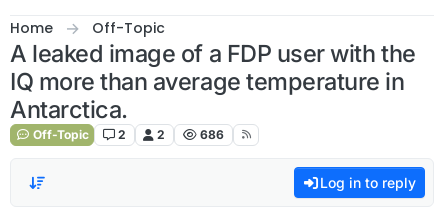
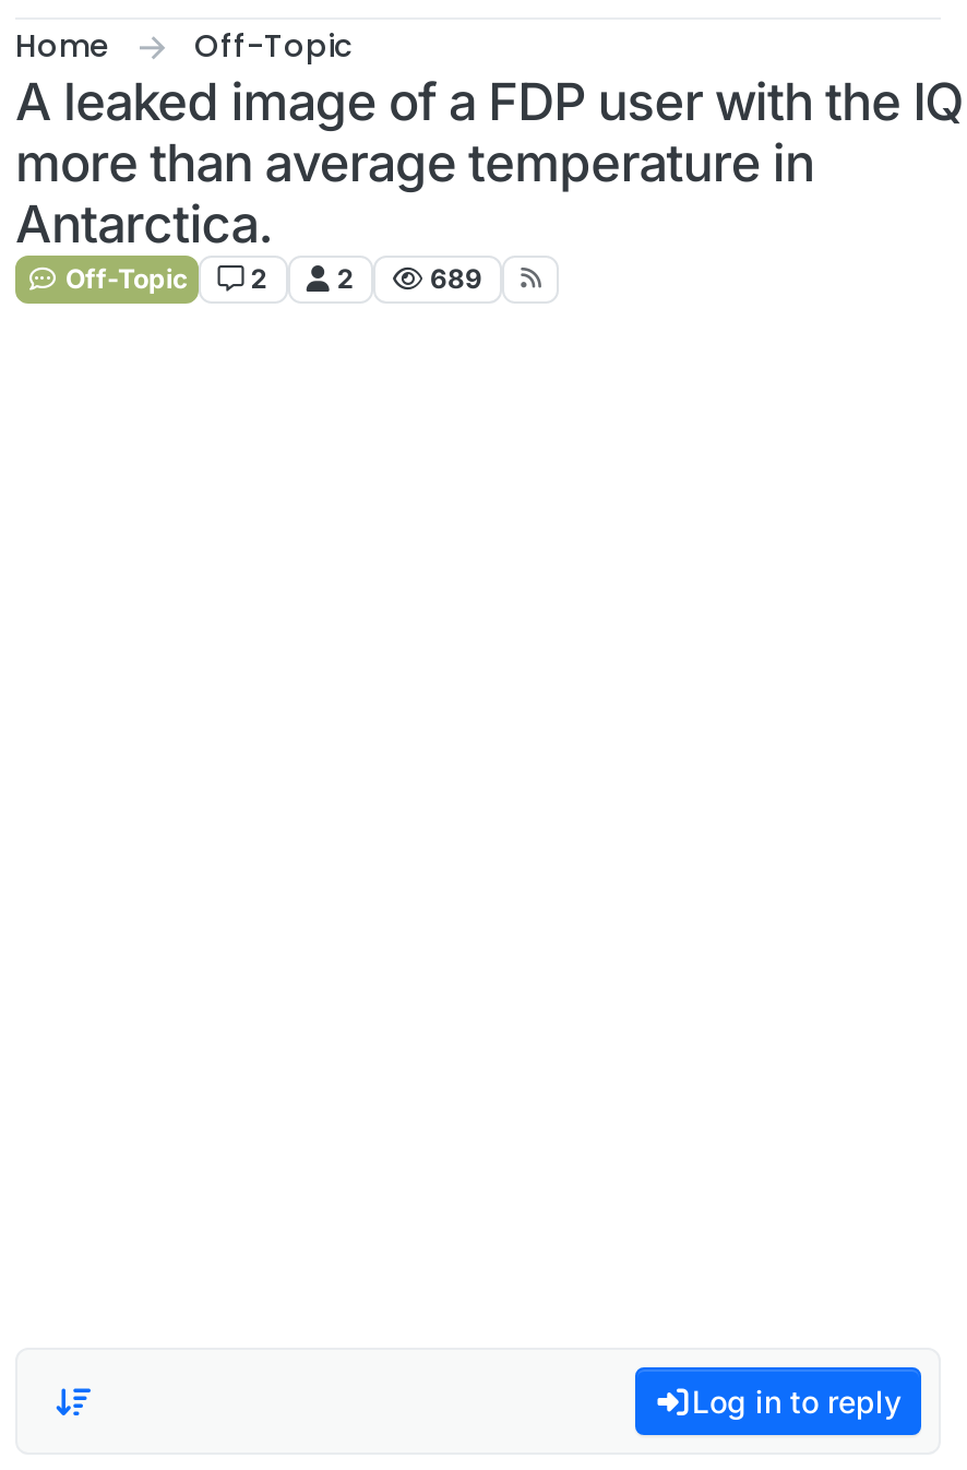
- 686
+ 689
